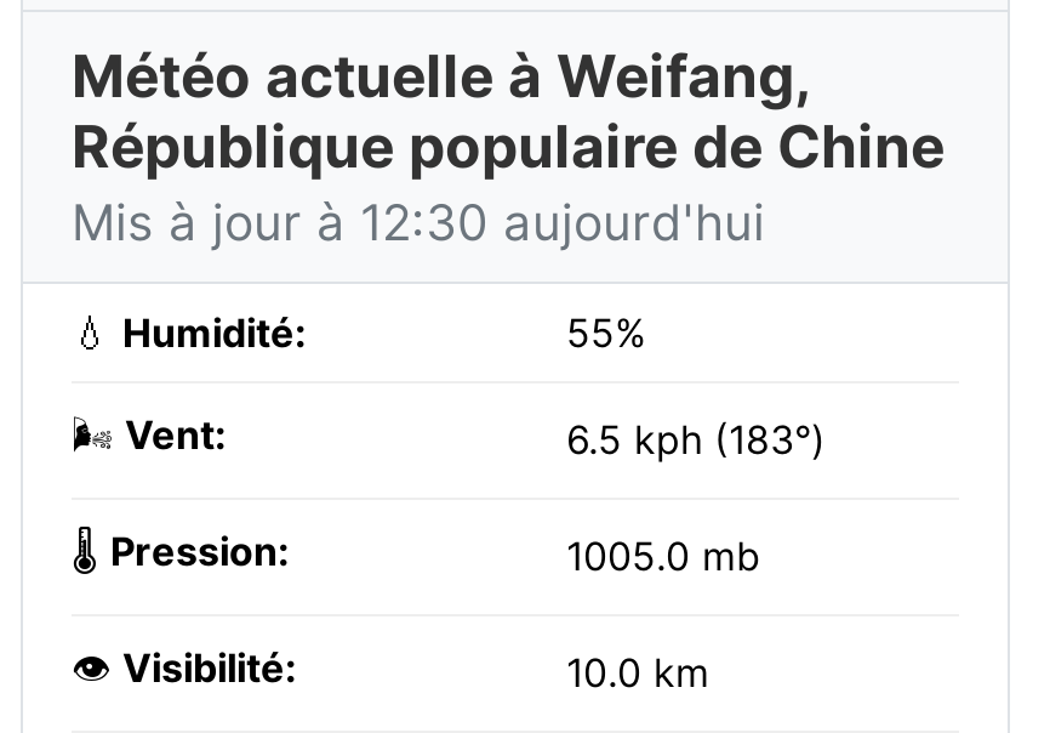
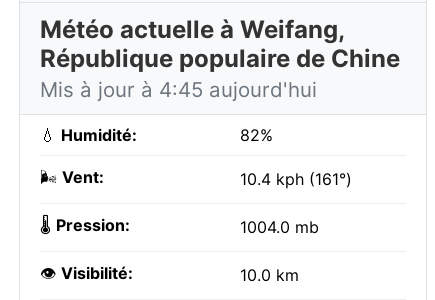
- Mis à jour à 12:30 aujourd'hui
+ Mis à jour à 4:45 aujourd'hui

- 55%
+ 82%

- 6.5 kph (183°)
+ 10.4 kph (161°)

- 1005.0 mb
+ 1004.0 mb
